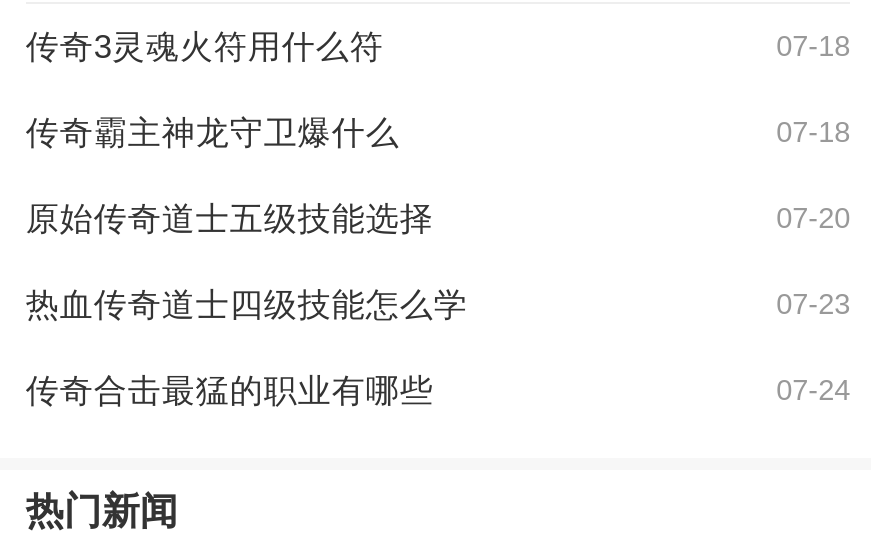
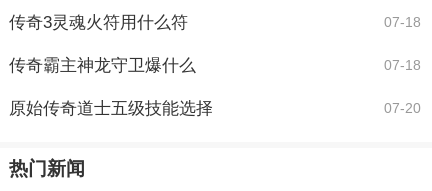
- 热血传奇道士四级技能怎么学
- 07-23
- 传奇合击最猛的职业有哪些
- 07-24
